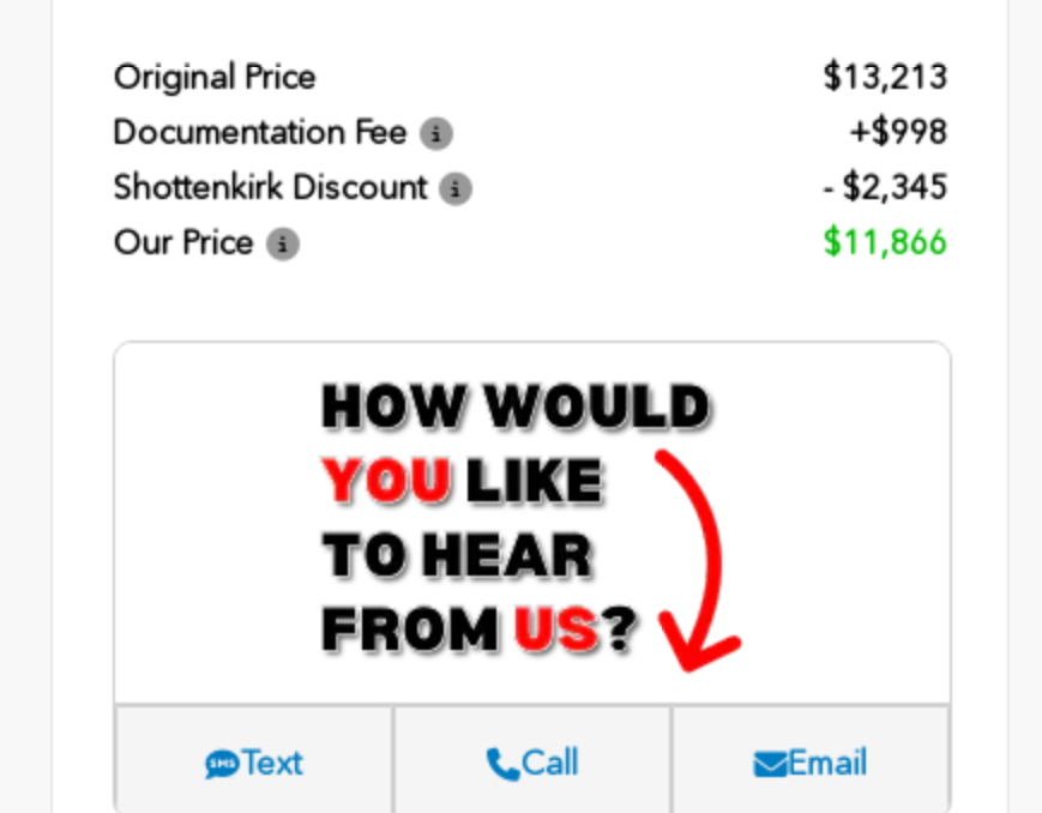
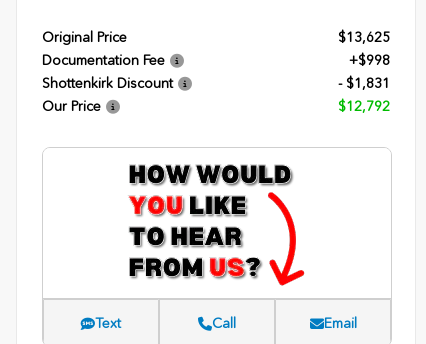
- $13,213
+ $13,625

- - $2,345
+ - $1,831

- $11,866
+ $12,792
